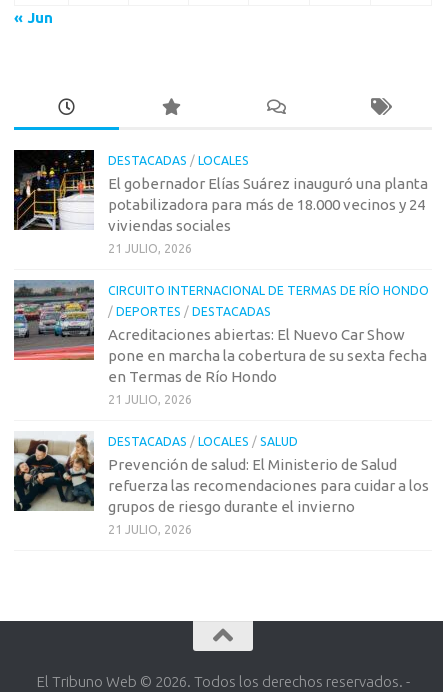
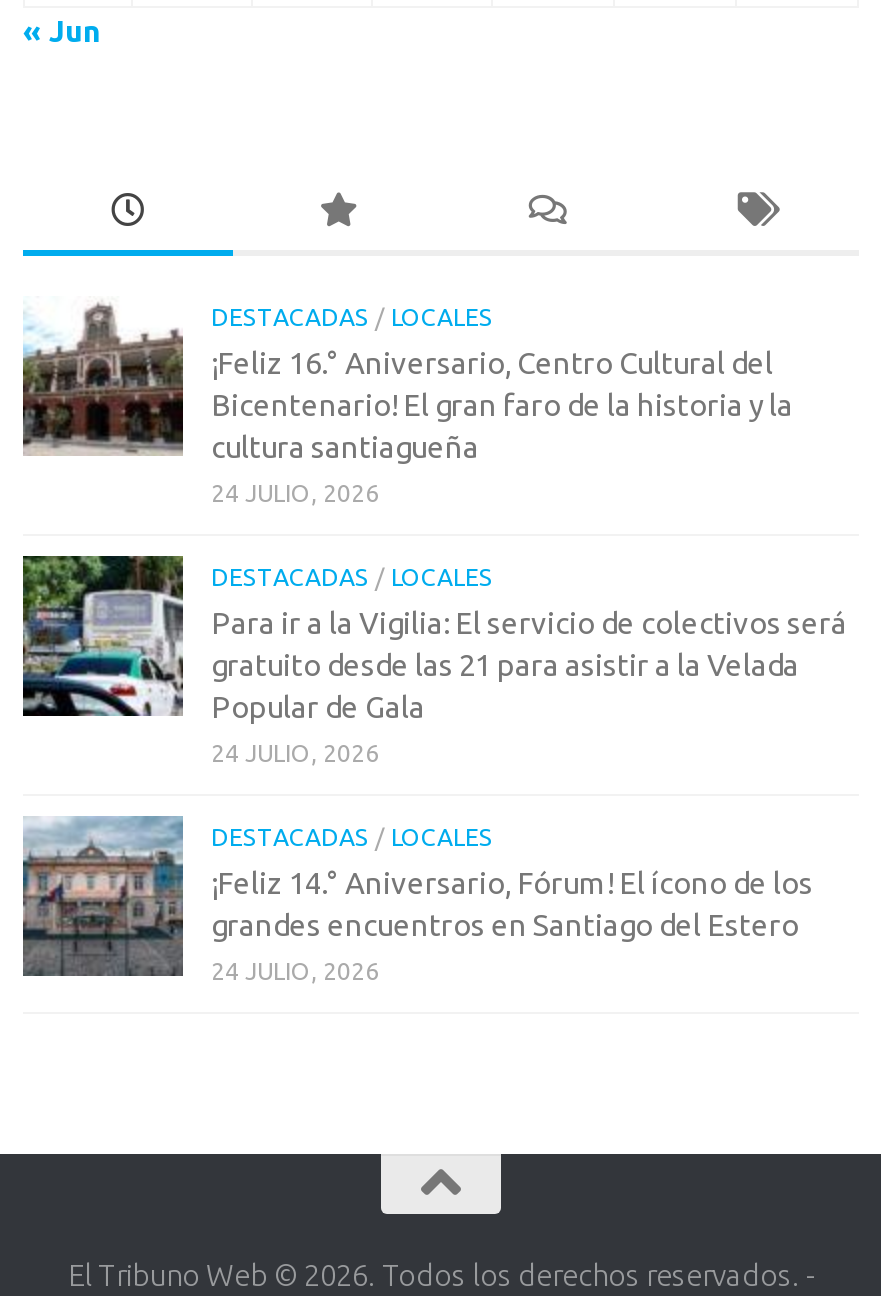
- [image]
- El gobernador Elías Suárez inauguró una planta
- potabilizadora para más de 18.000 vecinos y 24
- viviendas sociales
- 21 JULIO, 2026
- CIRCUITO INTERNACIONAL DE TERMAS DE RÍO HONDO
- / DEPORTES / DESTACADAS
- Acreditaciones abiertas: El Nuevo Car Show
- pone en marcha la cobertura de su sexta fecha
- en Termas de Río Hondo
- 21 JULIO, 2026
- DESTACADAS / LOCALES / SALUD
- Prevención de salud: El Ministerio de Salud
- refuerza las recomendaciones para cuidar a los
- grupos de riesgo durante el invierno
- 21 JULIO, 2026
+ [image]
+ ¡Feliz 16.° Aniversario, Centro Cultural del
+ Bicentenario! El gran faro de la historia y la
+ cultura santiagueña
+ 24 JULIO, 2026
+ DESTACADAS / LOCALES
+ Para ir a la Vigilia: El servicio de colectivos será
+ gratuito desde las 21 para asistir a la Velada
+ Popular de Gala
+ 24 JULIO, 2026
+ DESTACADAS / LOCALES
+ ¡Feliz 14.° Aniversario, Fórum! El ícono de los
+ grandes encuentros en Santiago del Estero
+ 24 JULIO, 2026

- [image]
+ [image]

- [image]
+ [image]
